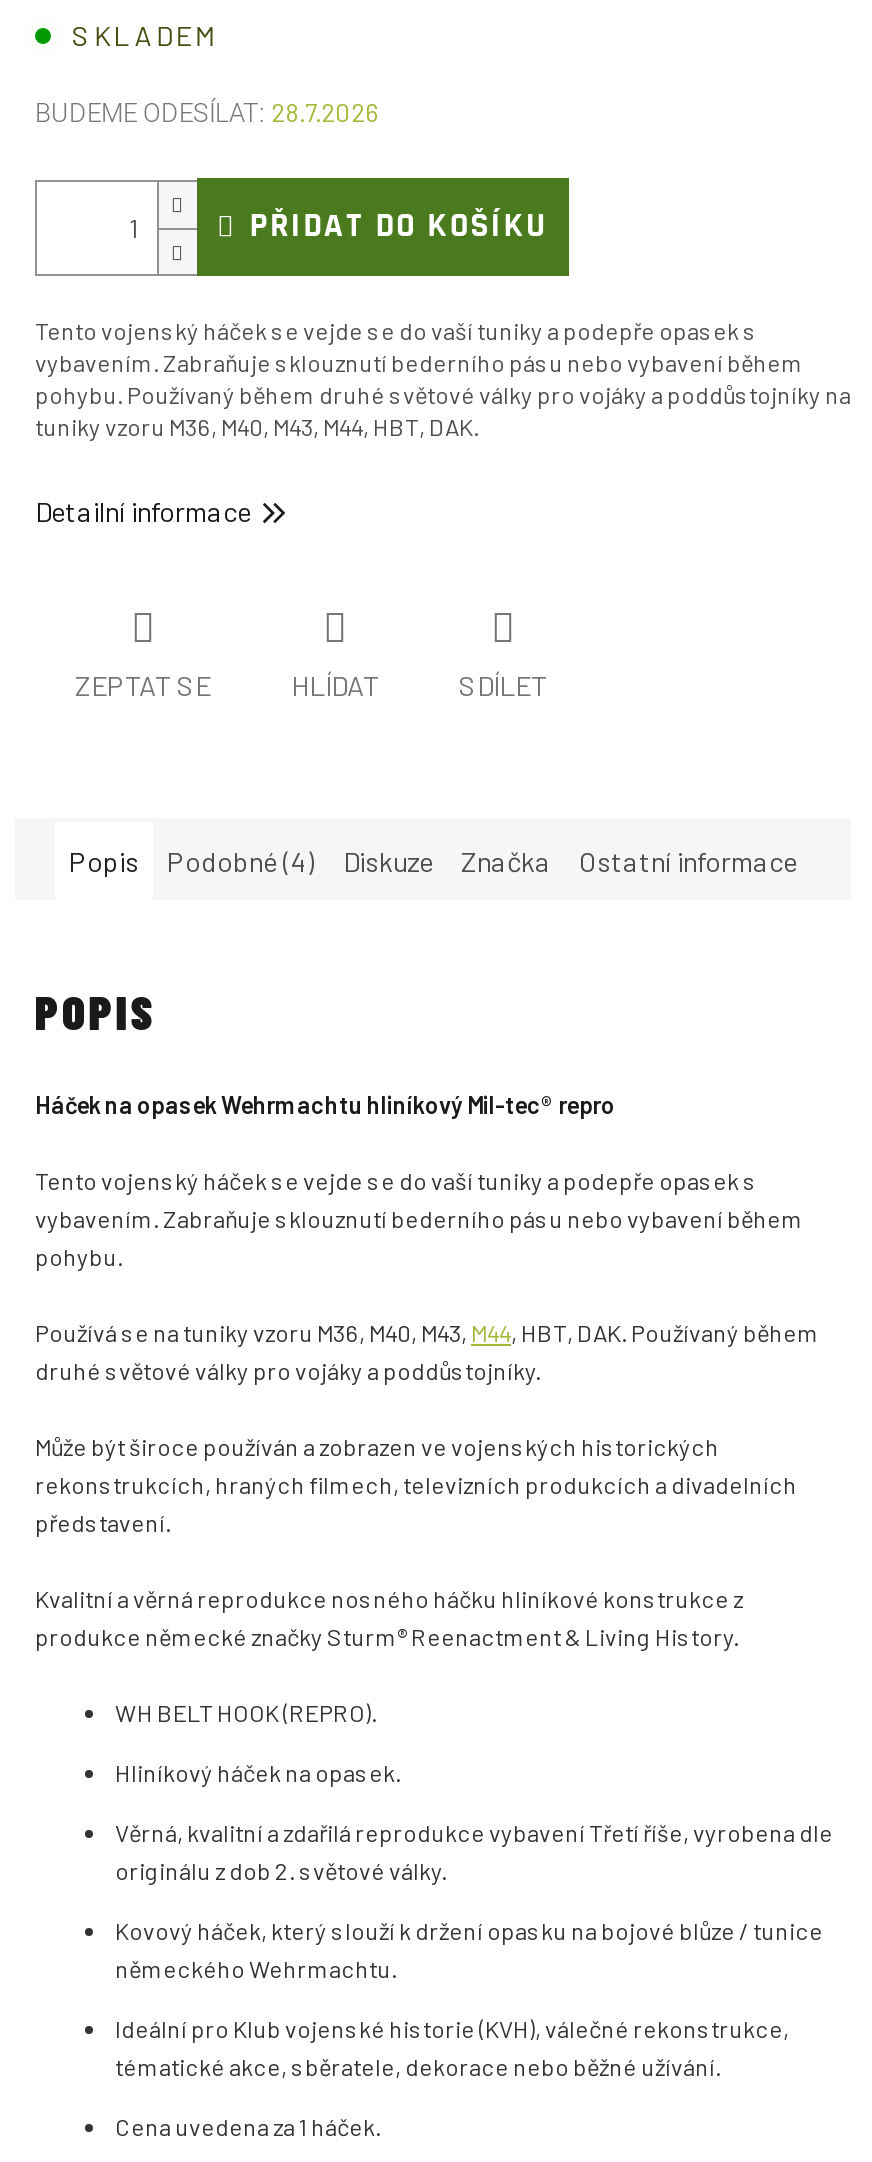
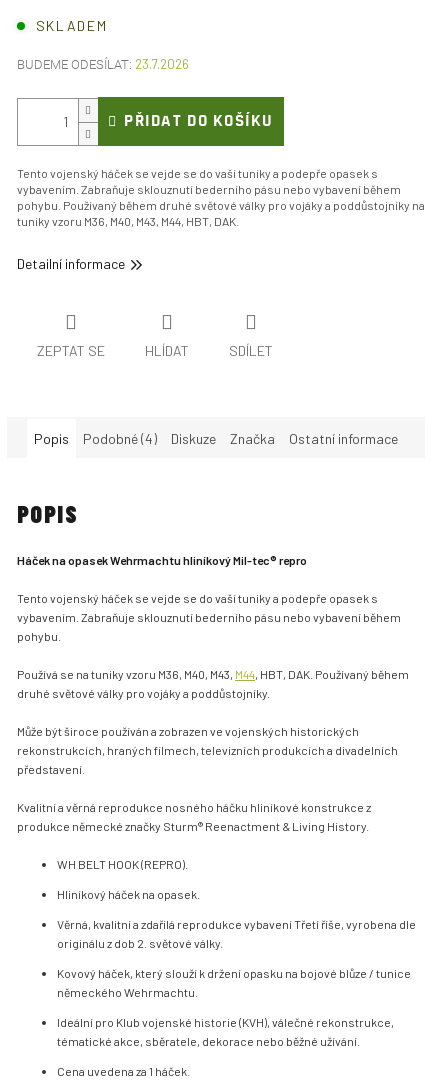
- 28.7.2026
+ 23.7.2026
